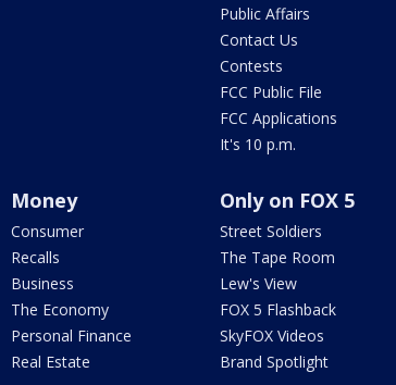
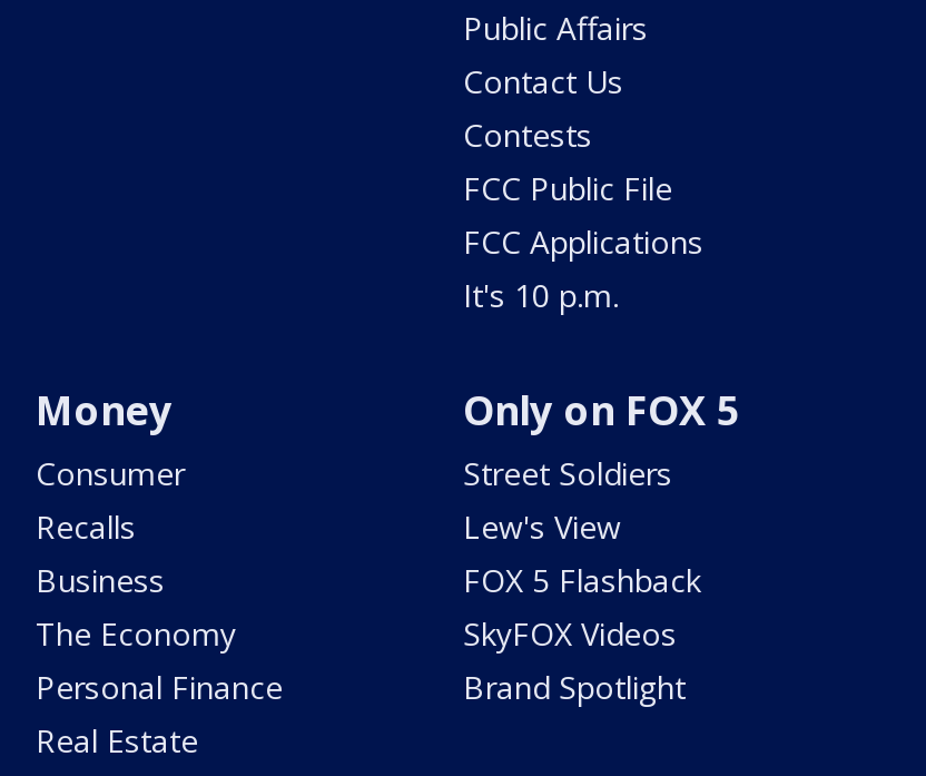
- The Tape Room

moved up: Lew's View | FOX 5 Flashback | SkyFOX Videos | Brand Spotlight
